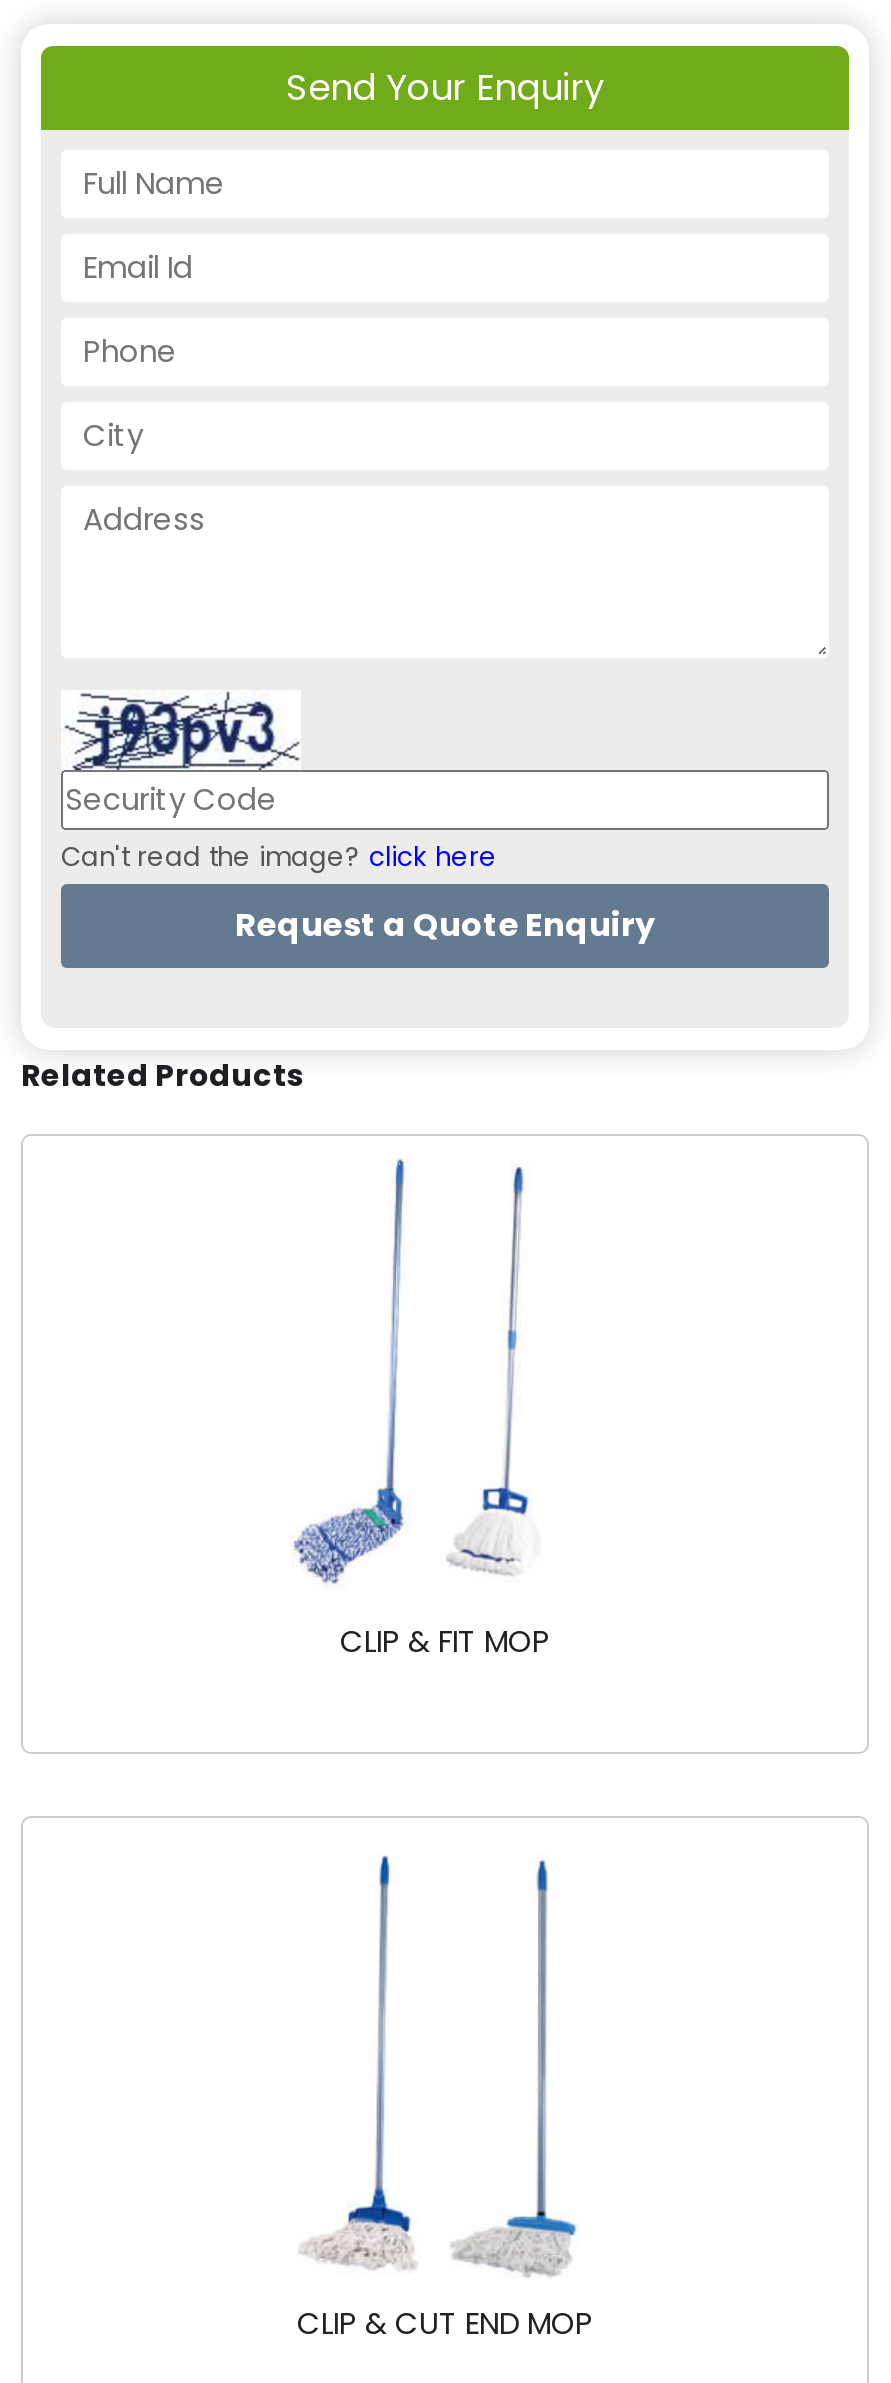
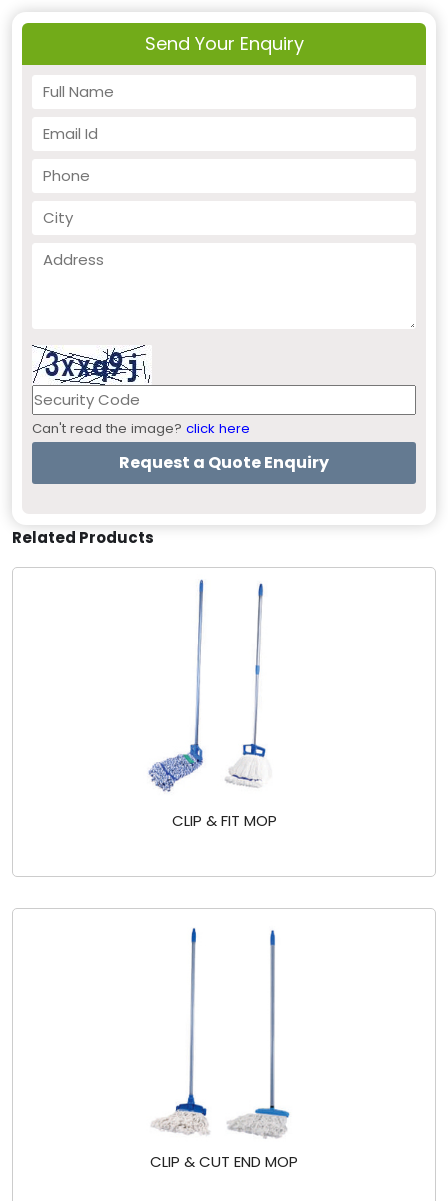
- [image]
+ [image]
